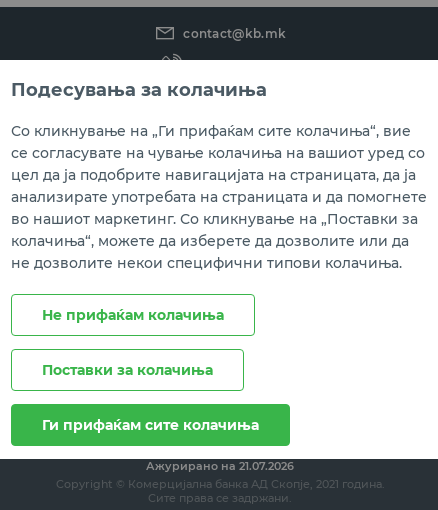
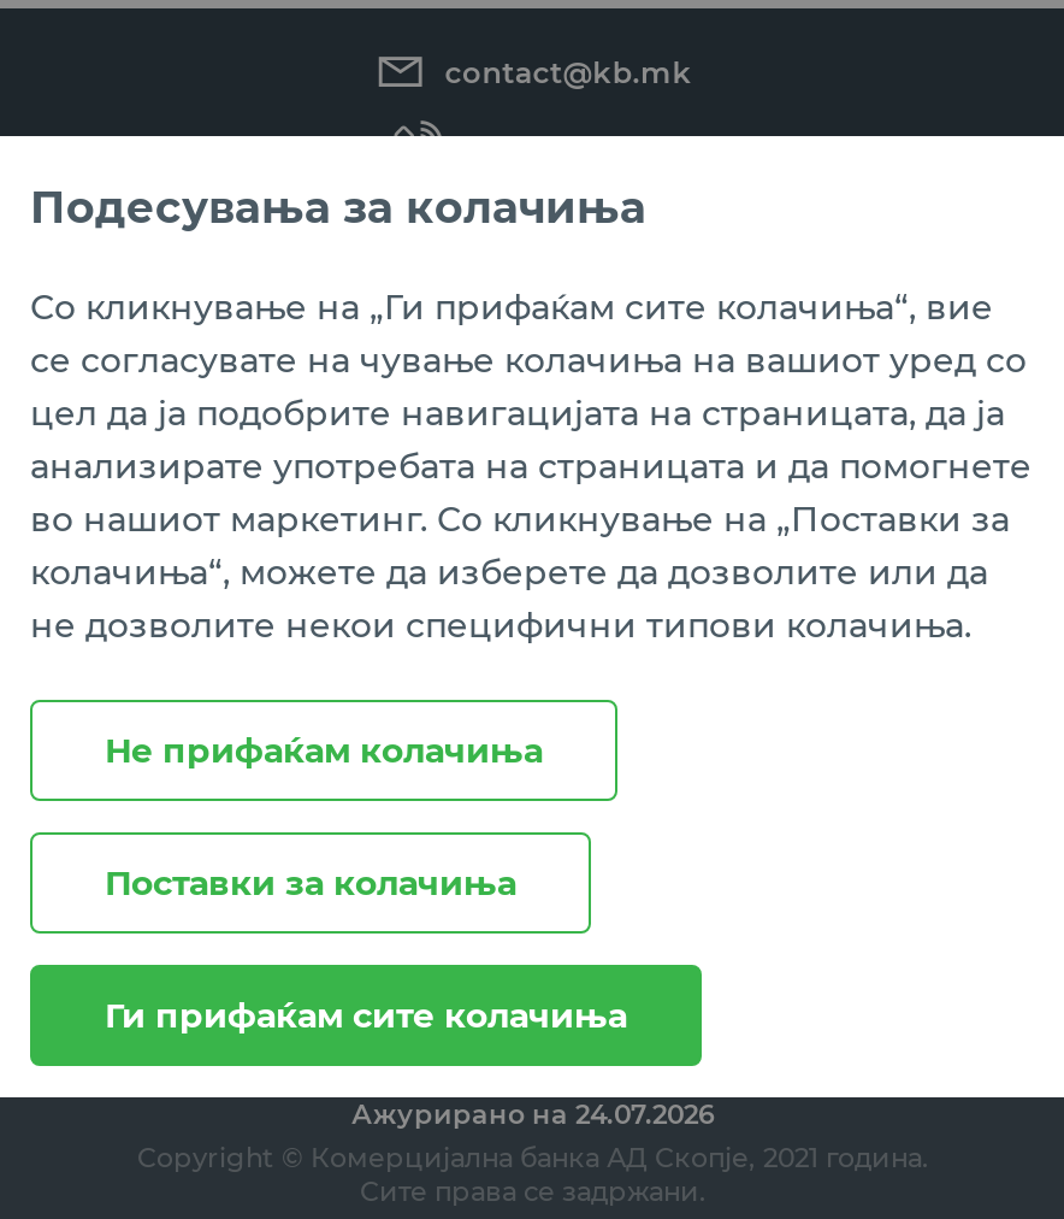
- Ажурирано на21.07.2026
+ Ажурирано на24.07.2026
